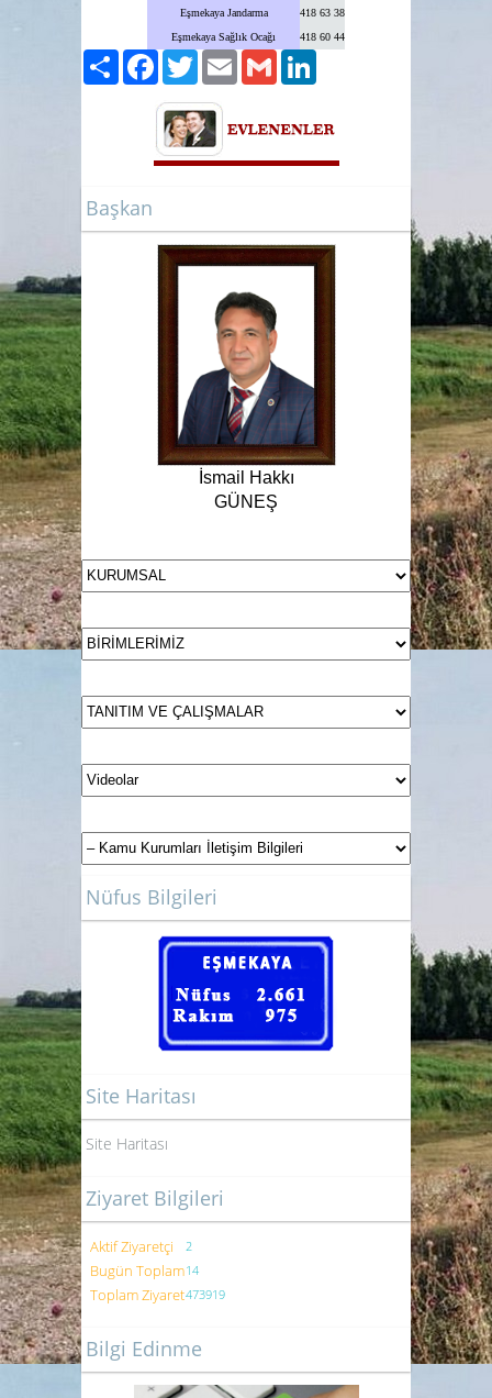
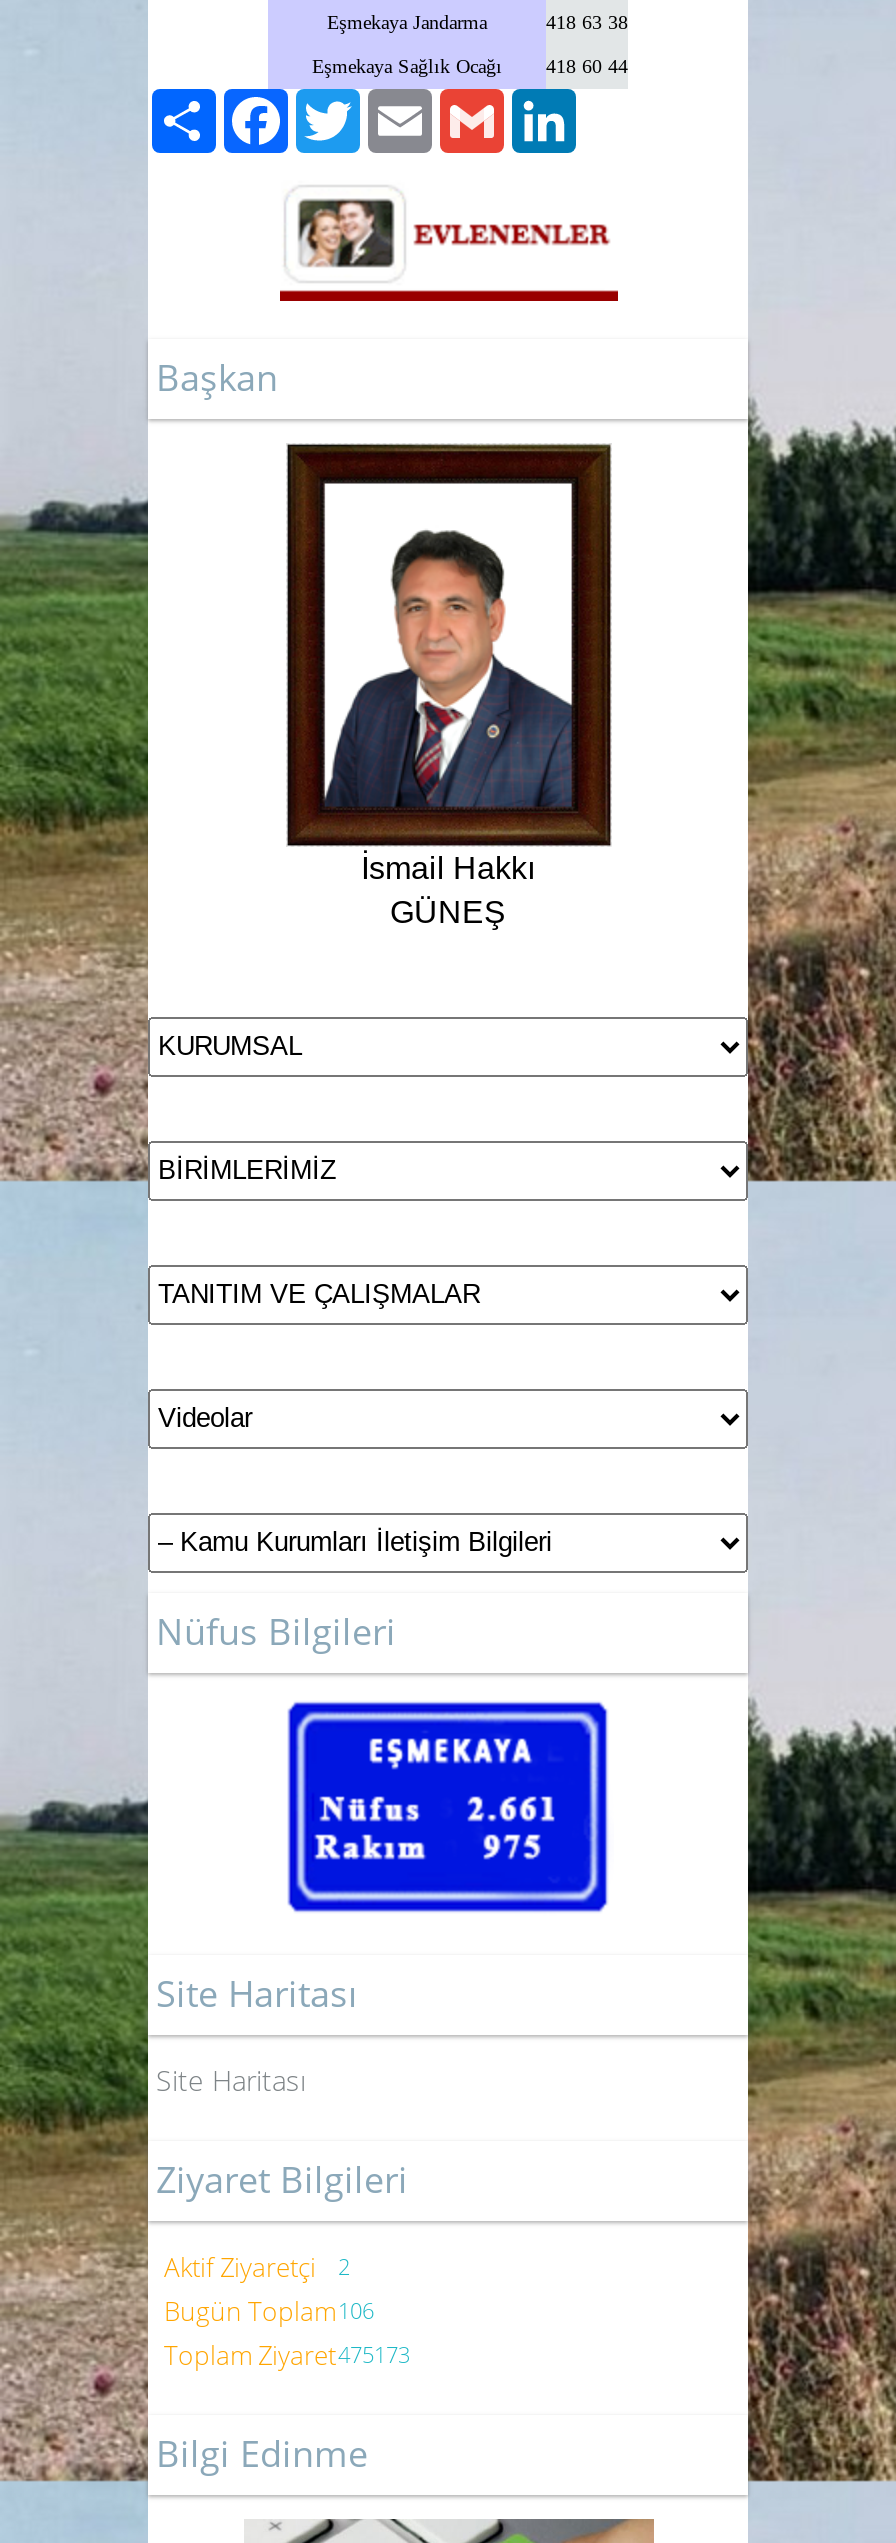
- Bugün Toplam14
+ Bugün Toplam106

- Toplam Ziyaret473919
+ Toplam Ziyaret475173
